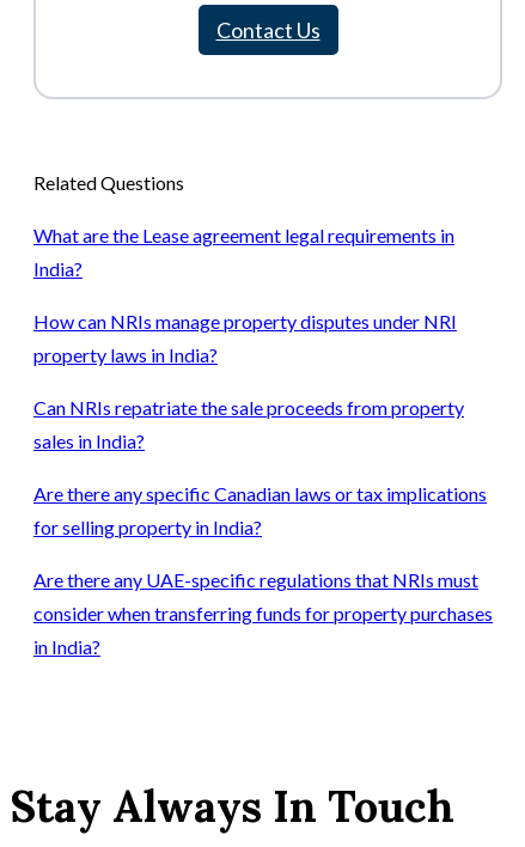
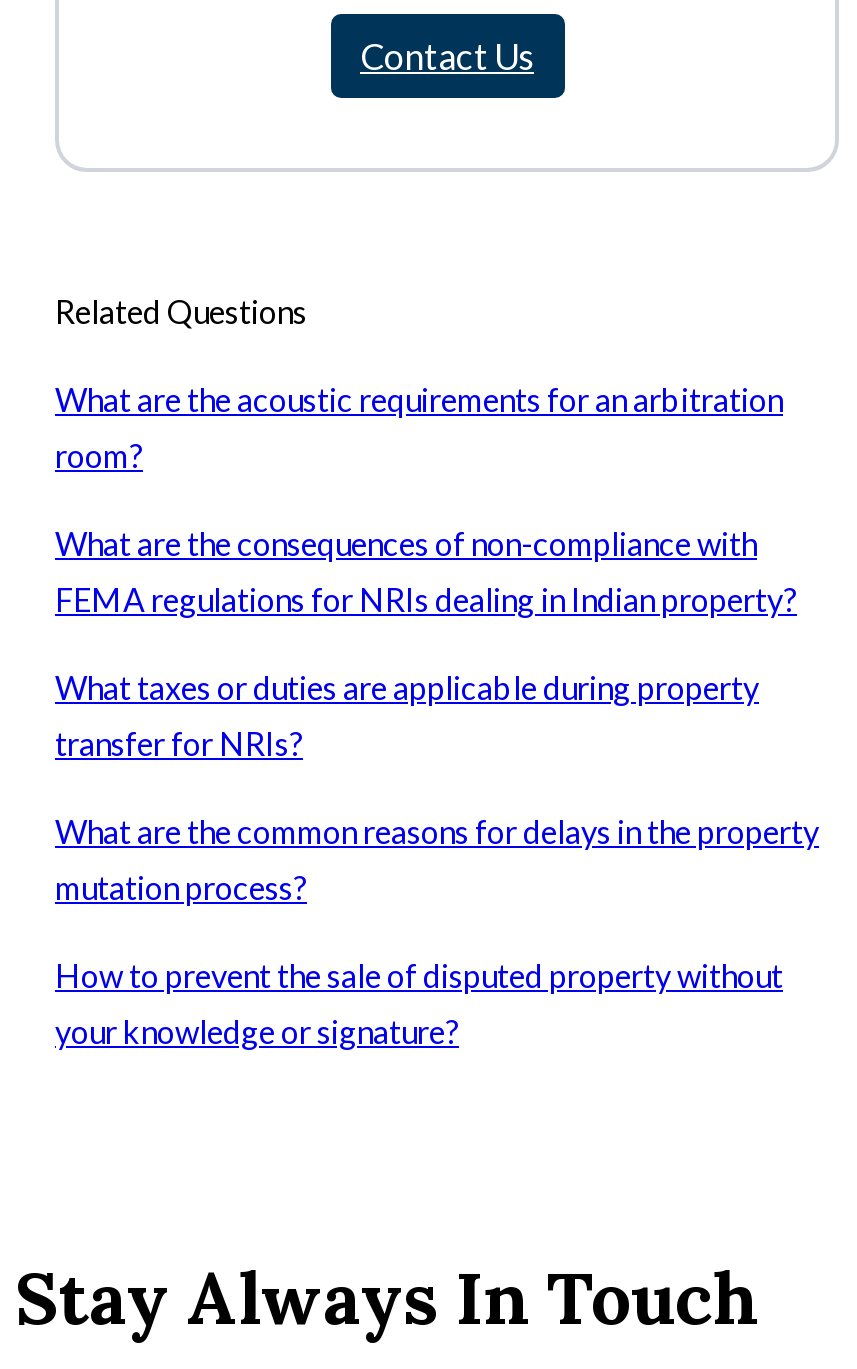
- What are the Lease agreement legal requirements in
- India?
- How can NRIs manage property disputes under NRI
- property laws in India?
- Can NRIs repatriate the sale proceeds from property
- sales in India?
- Are there any specific Canadian laws or tax implications
- for selling property in India?
- Are there any UAE-specific regulations that NRIs must
- consider when transferring funds for property purchases
- in India?
+ What are the acoustic requirements for an arbitration
+ room?
+ What are the consequences of non-compliance with
+ FEMA regulations for NRIs dealing in Indian property?
+ What taxes or duties are applicable during property
+ transfer for NRIs?
+ What are the common reasons for delays in the property
+ mutation process?
+ How to prevent the sale of disputed property without
+ your knowledge or signature?
